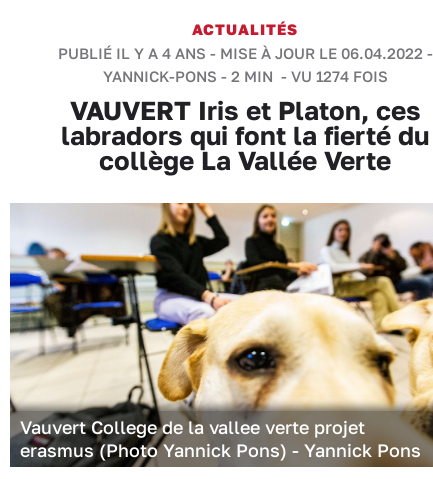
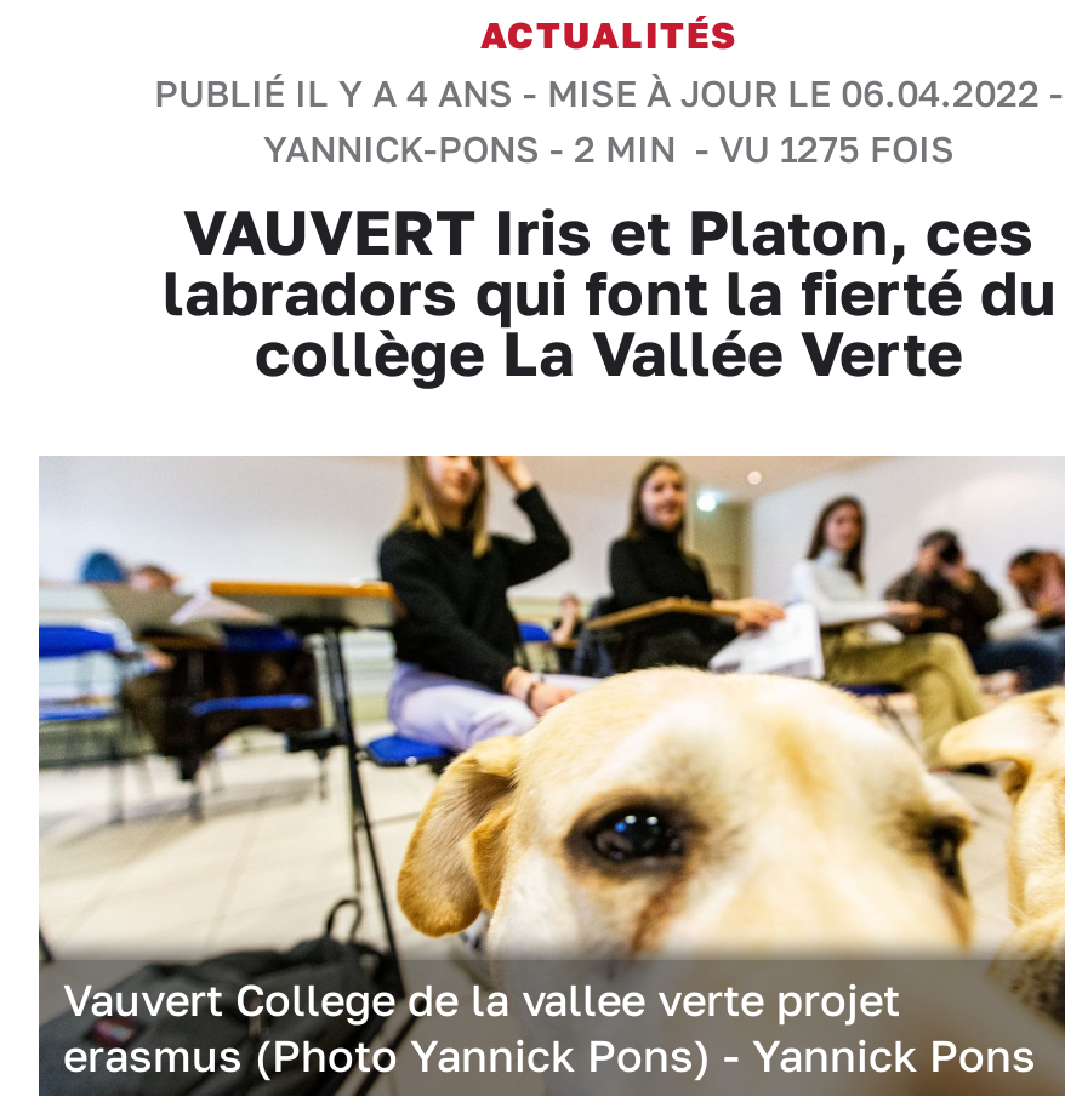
- YANNICK-PONS - 2 MIN - VU 1274 FOIS
+ YANNICK-PONS - 2 MIN - VU 1275 FOIS
